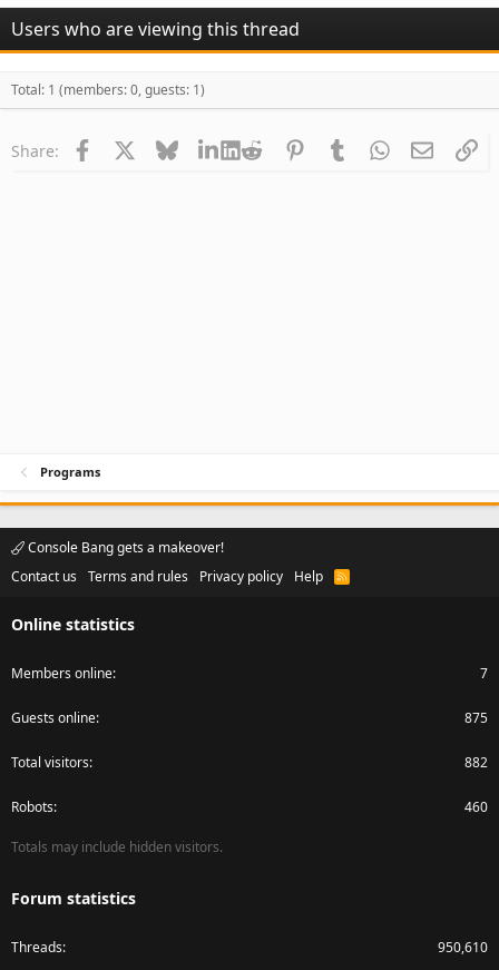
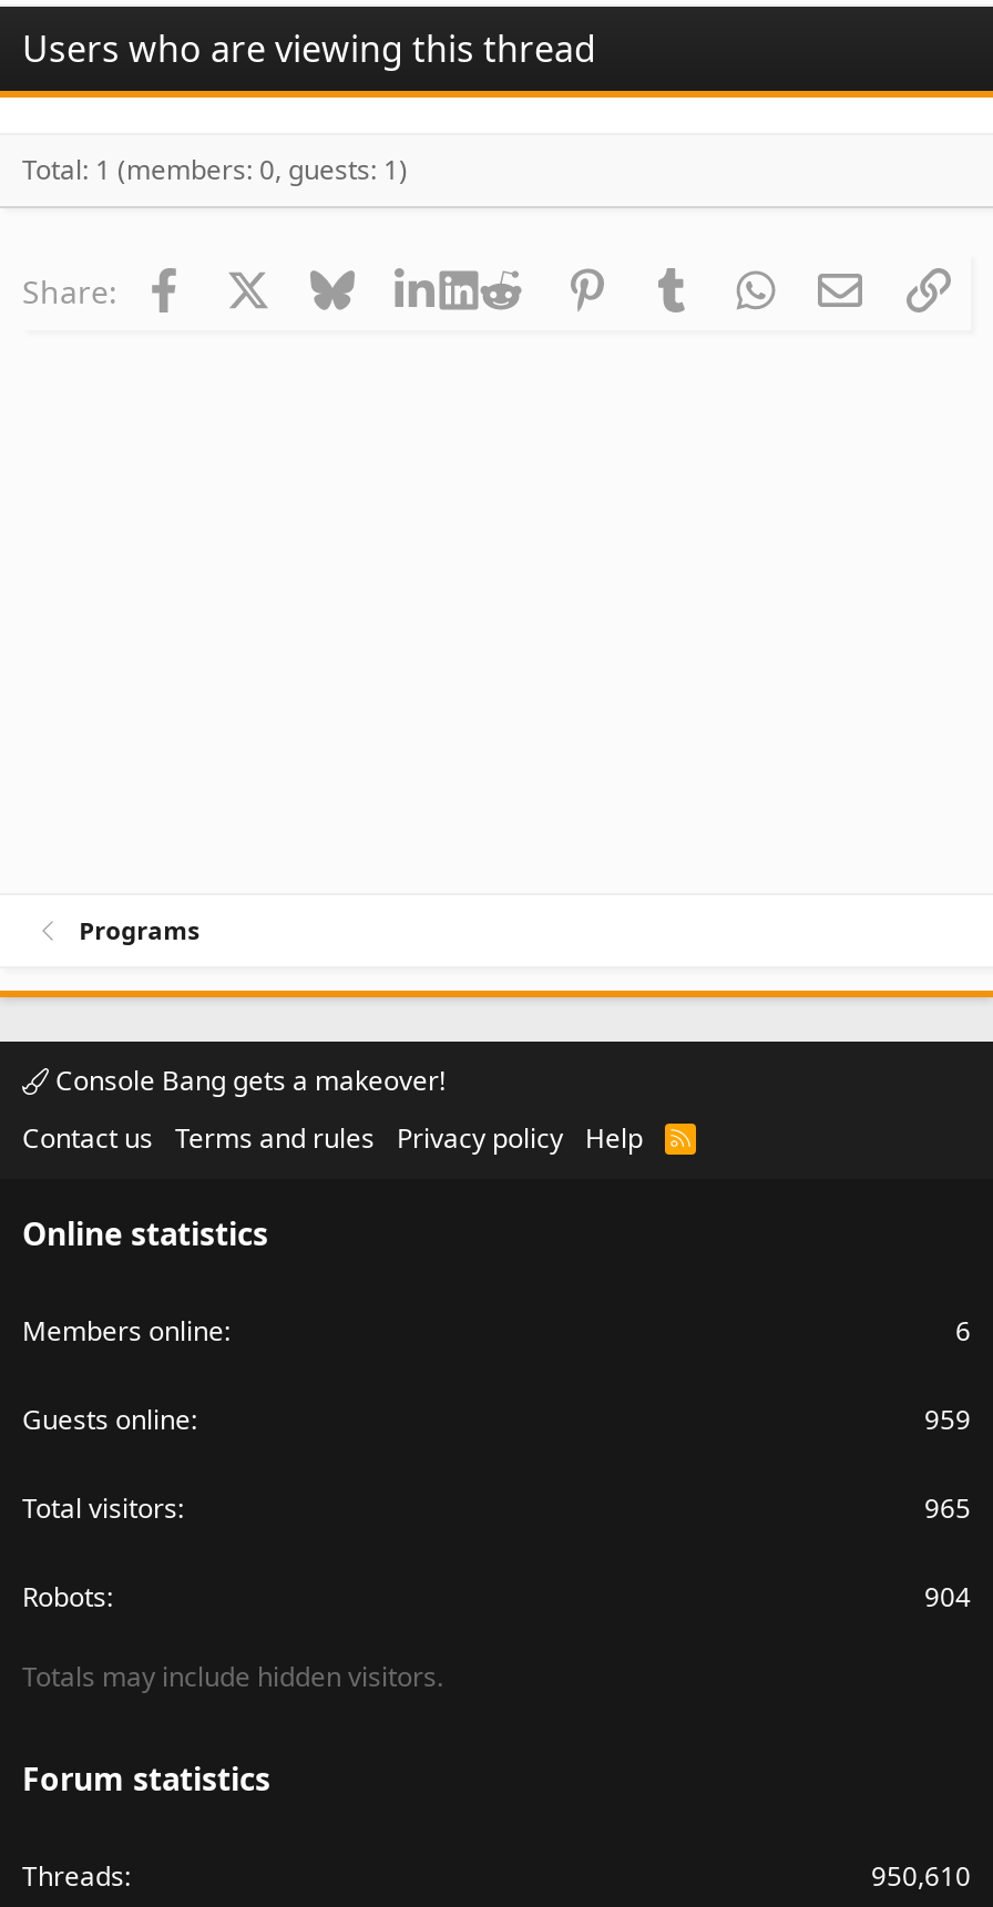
- 7
+ 6

- 875
+ 959

- 882
+ 965

- 460
+ 904
